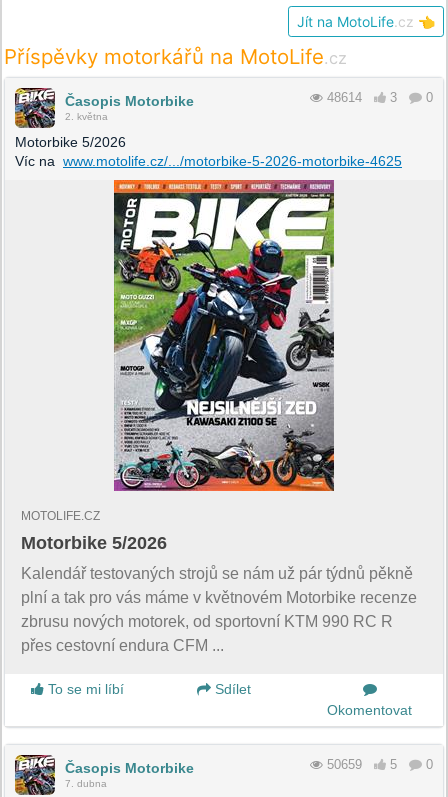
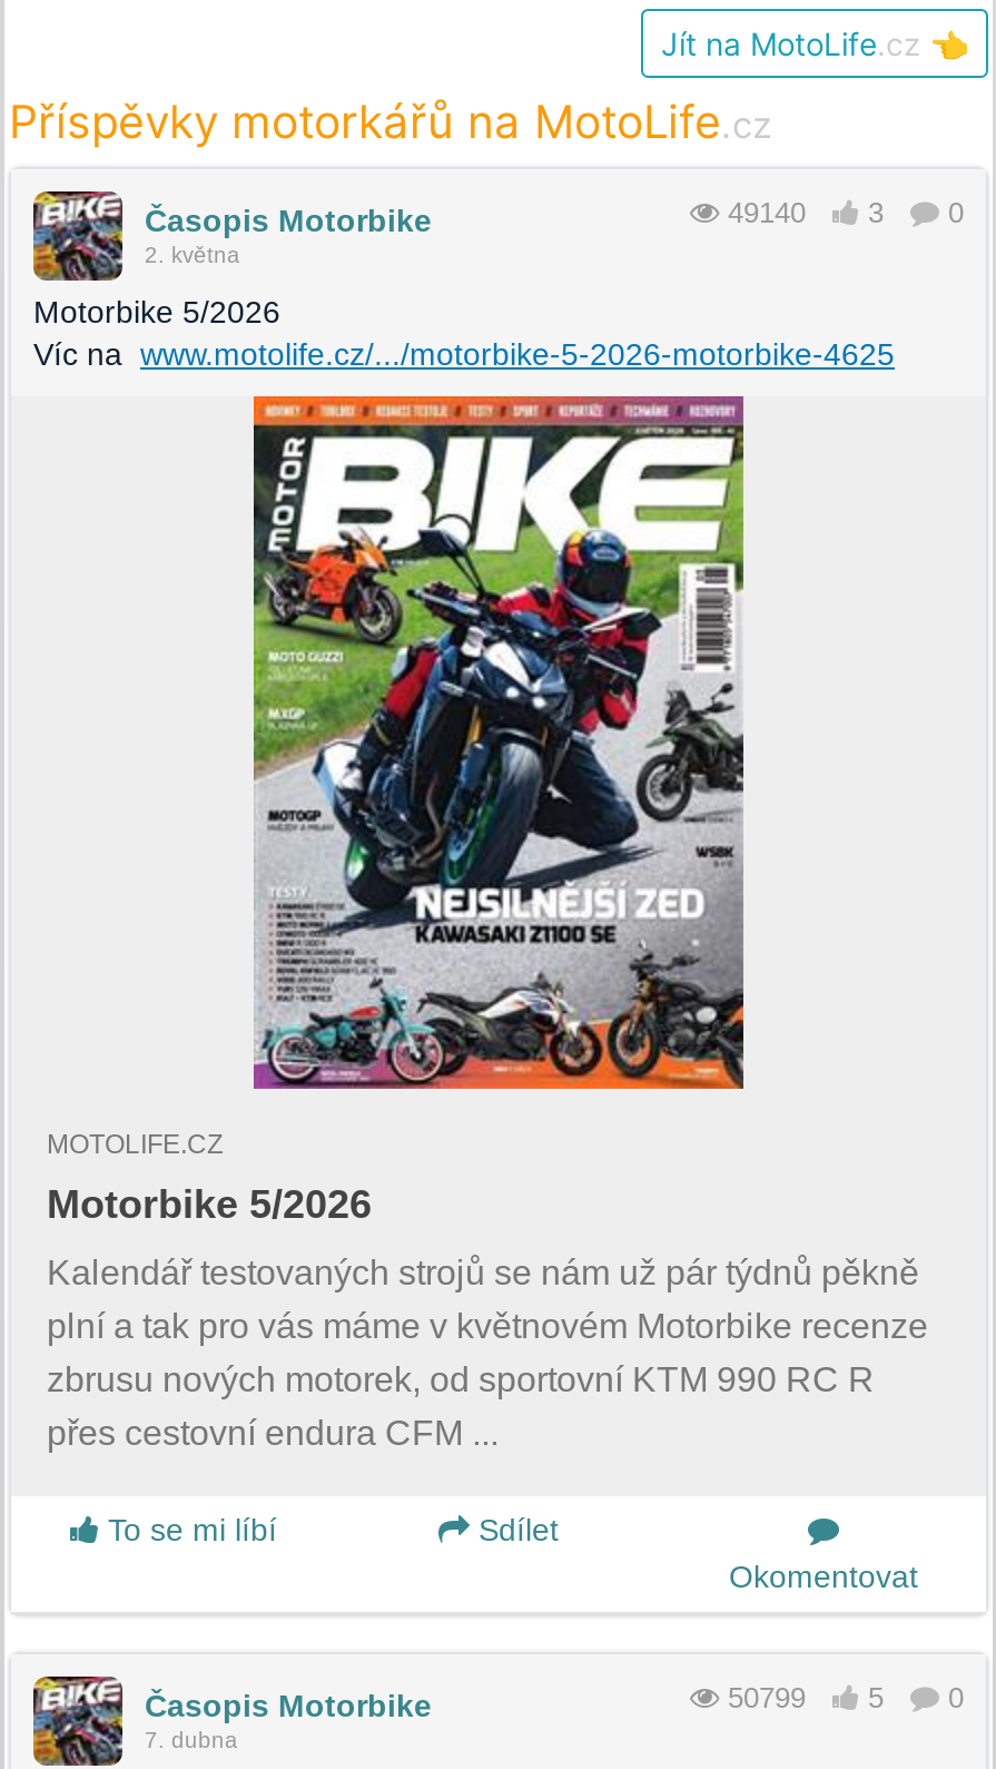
- 48614 3 0
+ 49140 3 0

- 50659 5 0
+ 50799 5 0
